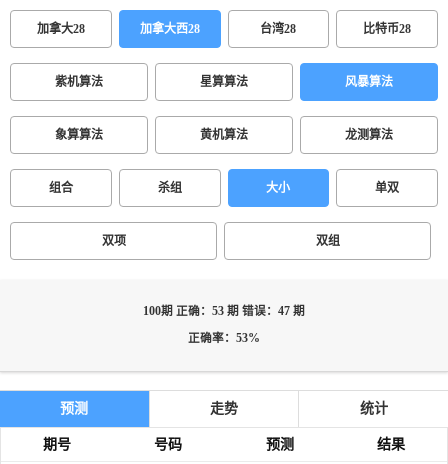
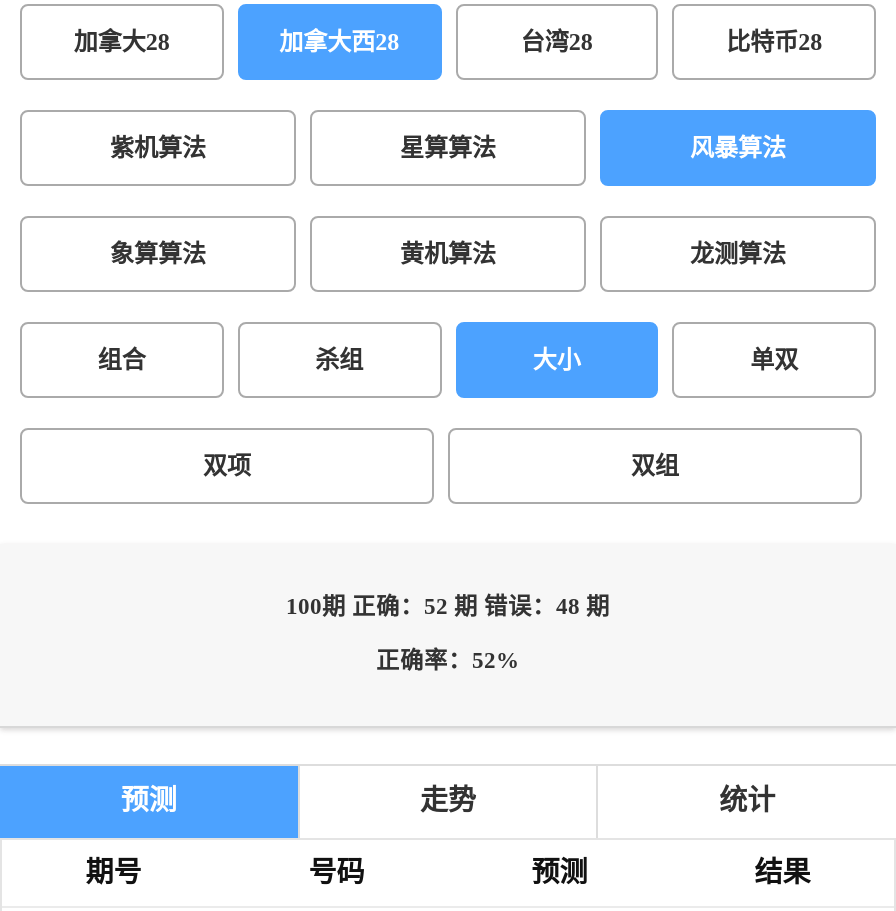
- 100期 正确：53 期 错误：47 期
+ 100期 正确：52 期 错误：48 期

- 正确率：53%
+ 正确率：52%
